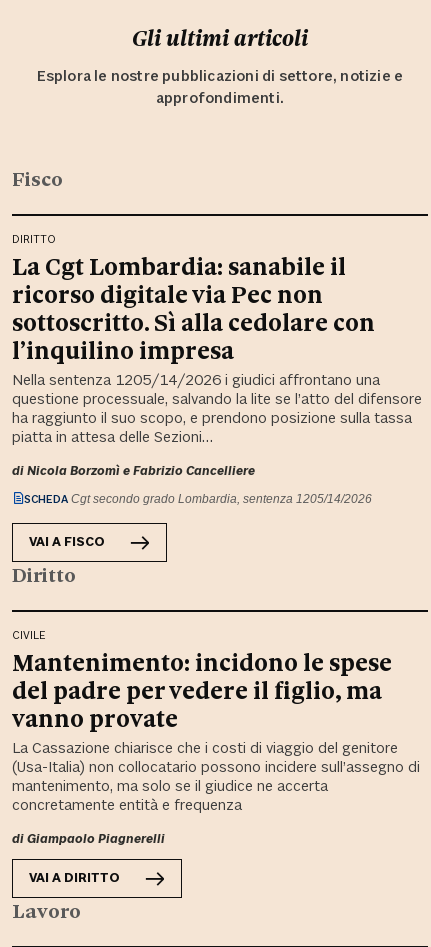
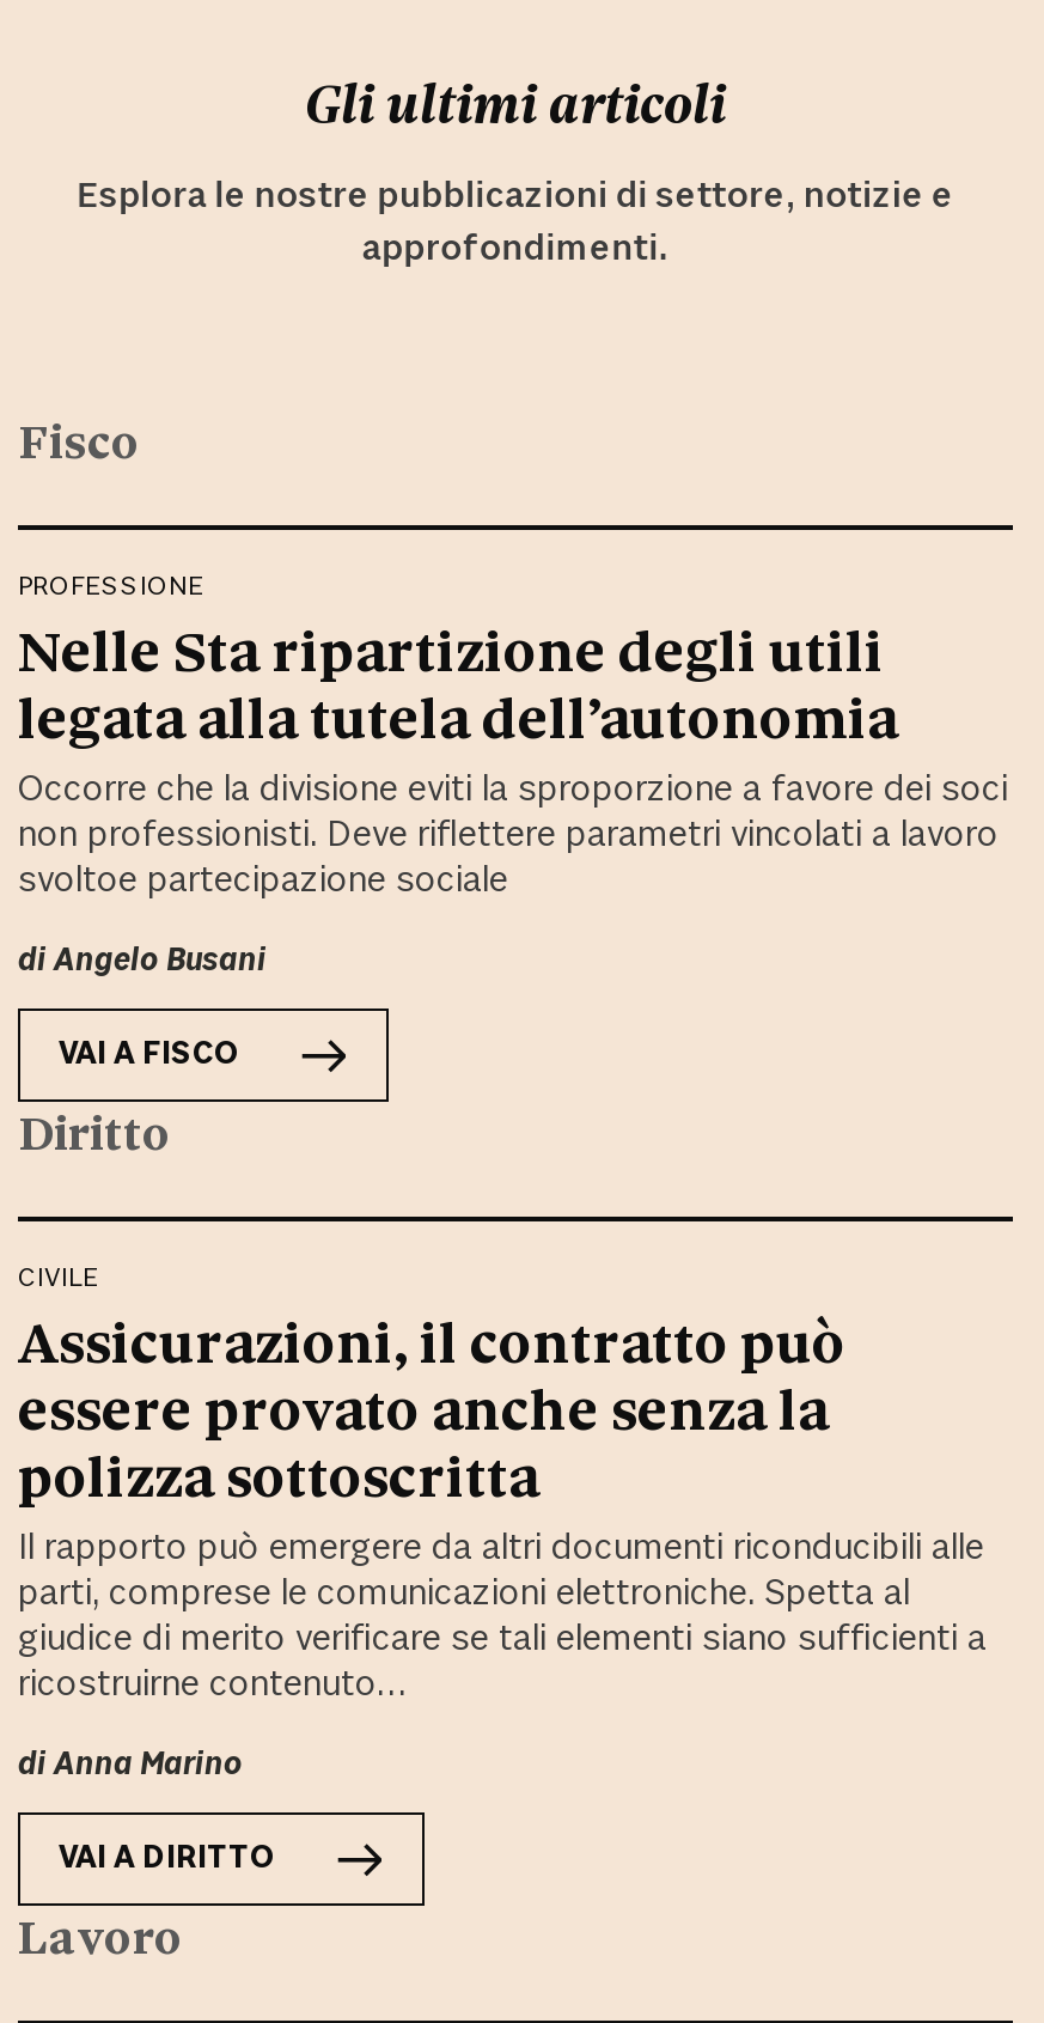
- DIRITTO
- La Cgt Lombardia: sanabile il
- ricorso digitale via Pec non
- sottoscritto. Sì alla cedolare con
- l’inquilino impresa
- Nella sentenza 1205/14/2026 i giudici affrontano una
- questione processuale, salvando la lite se l’atto del difensore
- ha raggiunto il suo scopo, e prendono posizione sulla tassa
- piatta in attesa delle Sezioni…
- di Nicola Borzomì e Fabrizio Cancelliere
- SCHEDA Cgt secondo grado Lombardia, sentenza 1205/14/2026
+ PROFESSIONE
+ Nelle Sta ripartizione degli utili
+ legata alla tutela dell’autonomia
+ Occorre che la divisione eviti la sproporzione a favore dei soci
+ non professionisti. Deve riflettere parametri vincolati a lavoro
+ svoltoe partecipazione sociale
+ di Angelo Busani

- Mantenimento: incidono le spese
- del padre per vedere il figlio, ma
- vanno provate
- La Cassazione chiarisce che i costi di viaggio del genitore
- (Usa-Italia) non collocatario possono incidere sull’assegno di
- mantenimento, ma solo se il giudice ne accerta
- concretamente entità e frequenza
+ Assicurazioni, il contratto può
+ essere provato anche senza la
+ polizza sottoscritta
+ Il rapporto può emergere da altri documenti riconducibili alle
+ parti, comprese le comunicazioni elettroniche. Spetta al
+ giudice di merito verificare se tali elementi siano sufficienti a
+ ricostruirne contenuto…

- di Giampaolo Piagnerelli
+ di Anna Marino
